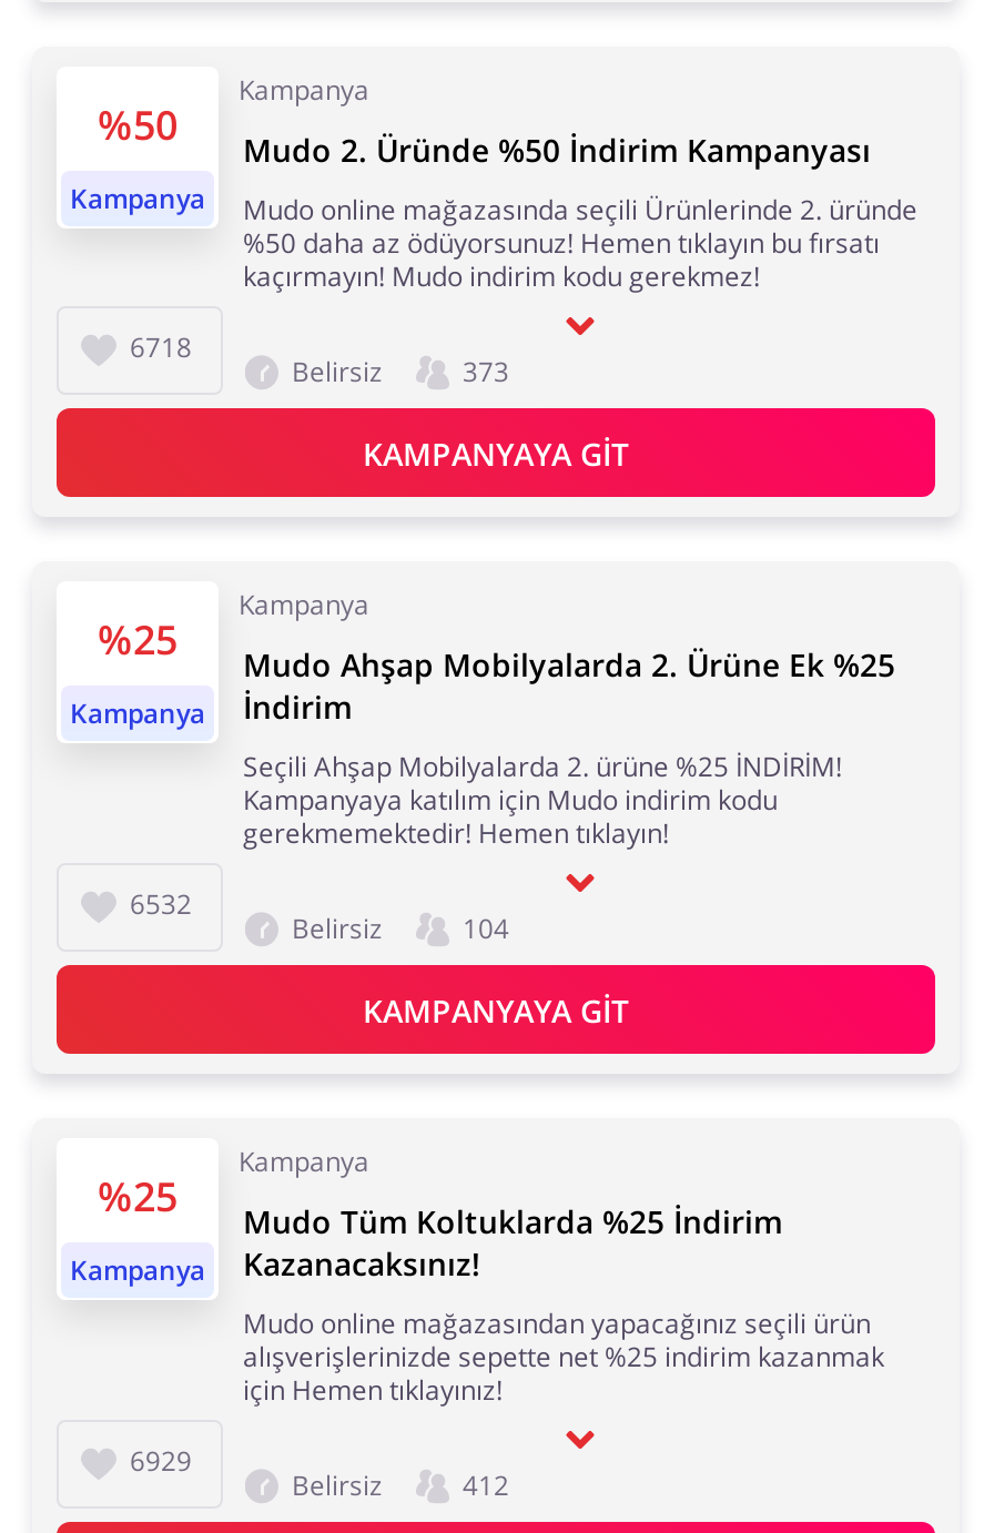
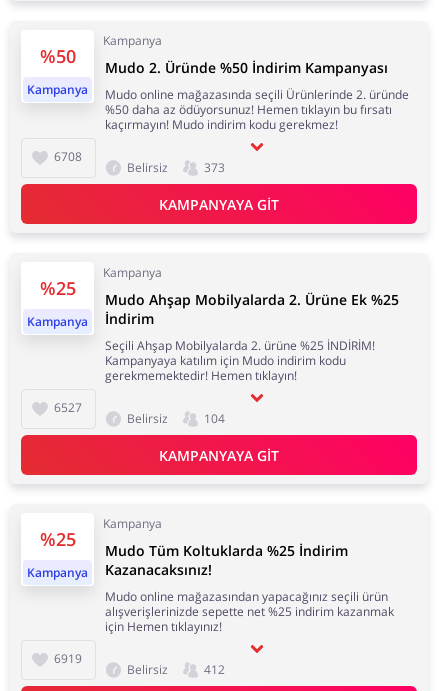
- 6718
+ 6708

- 6532
+ 6527

- 6929
+ 6919
